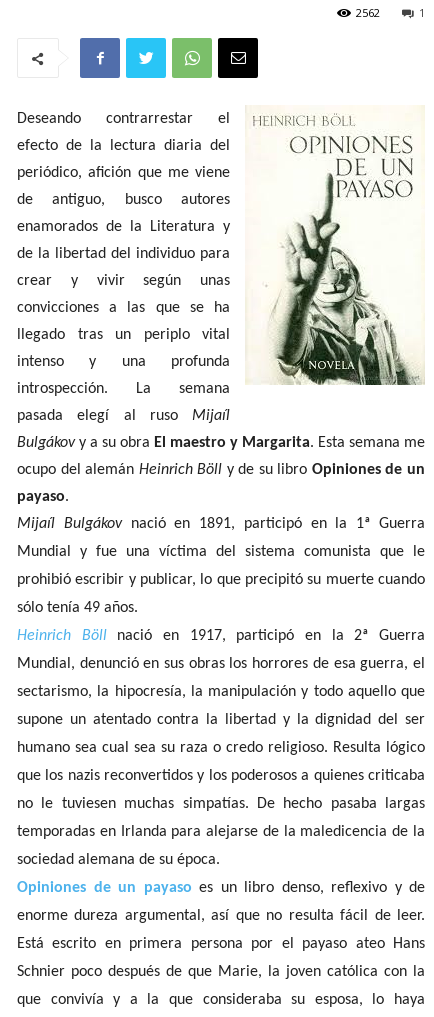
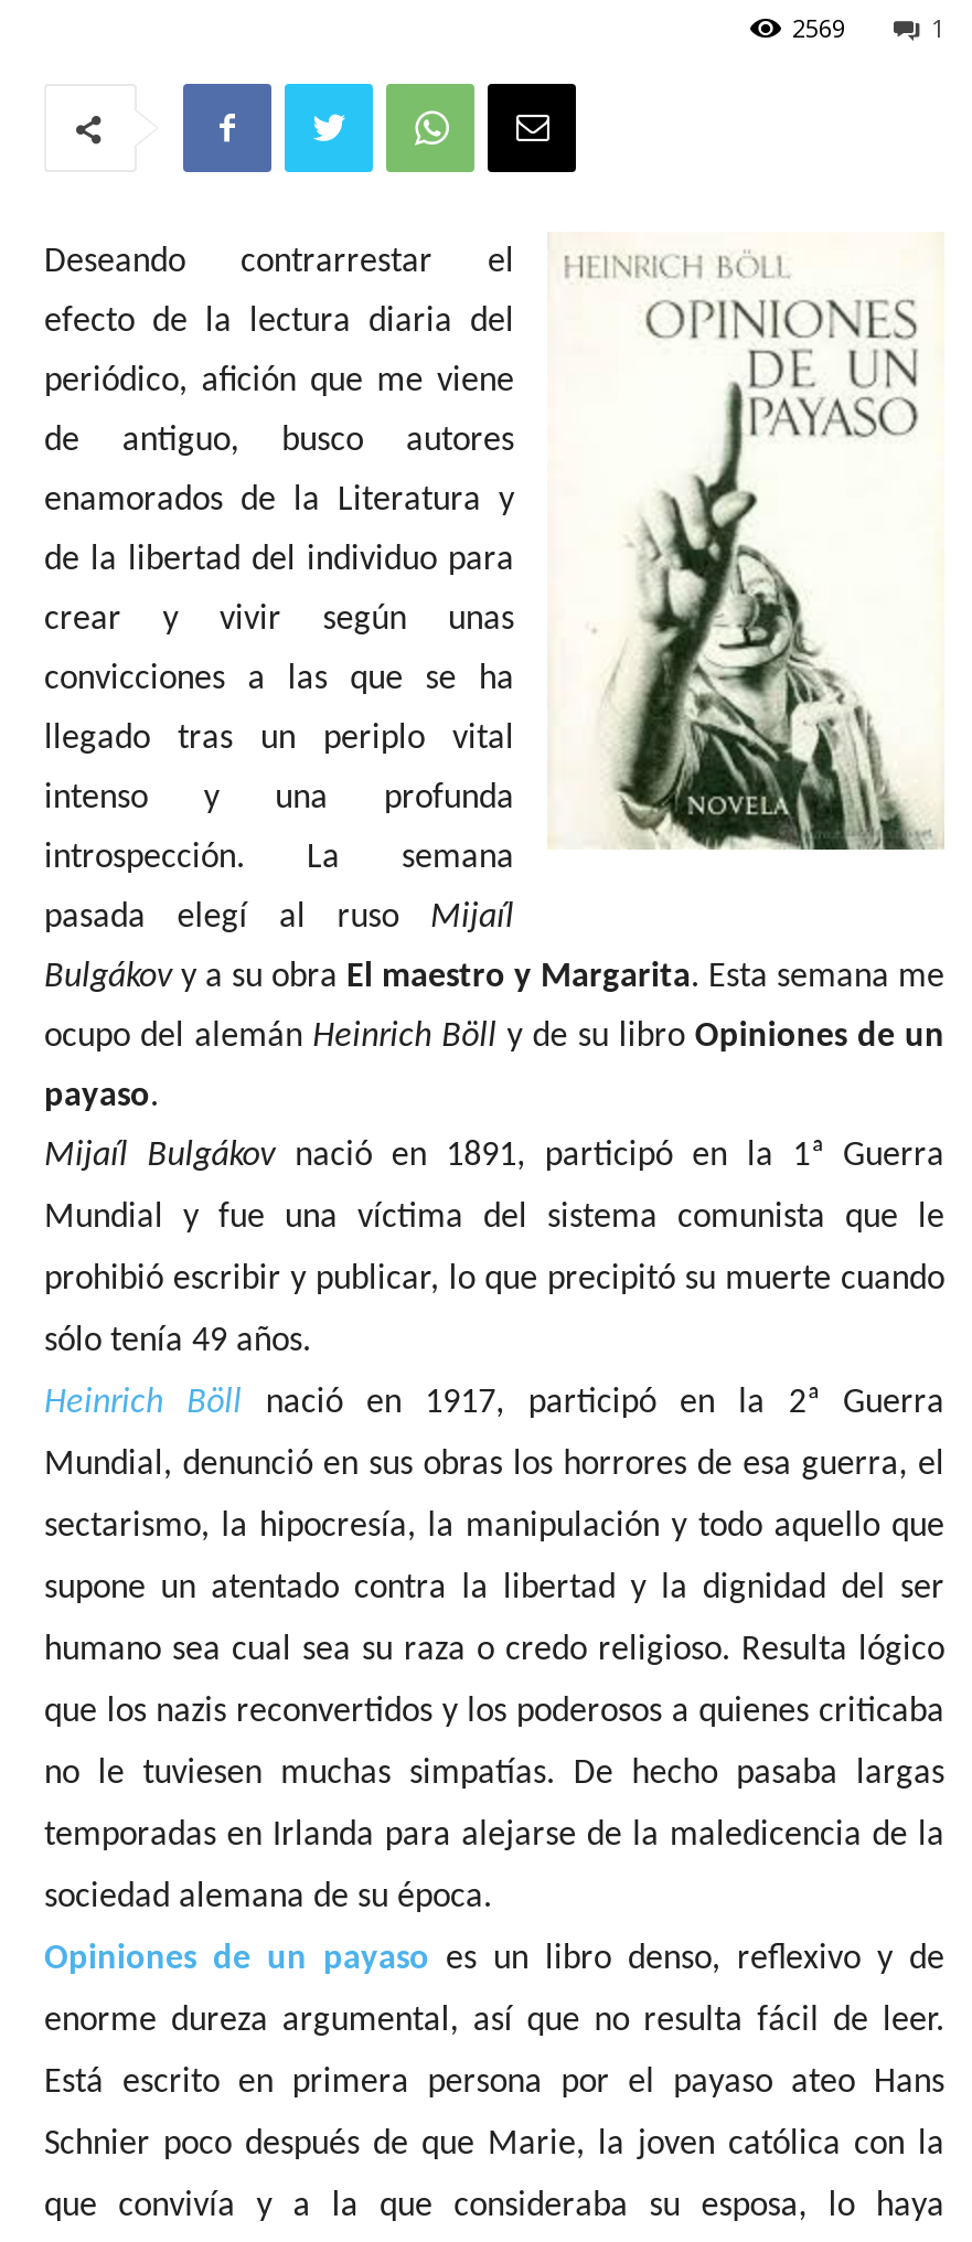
- 2562
+ 2569
